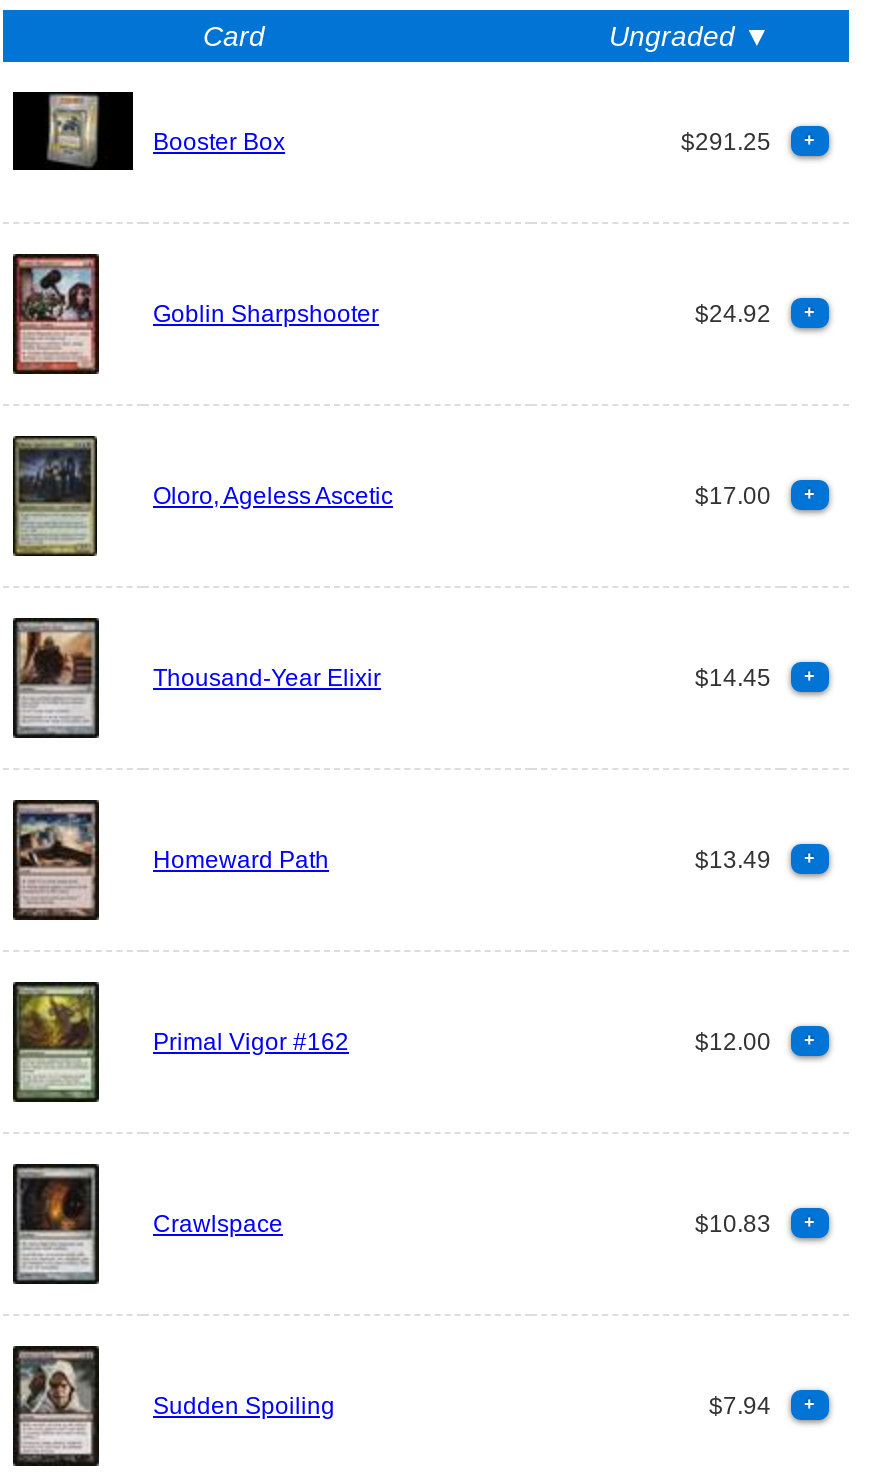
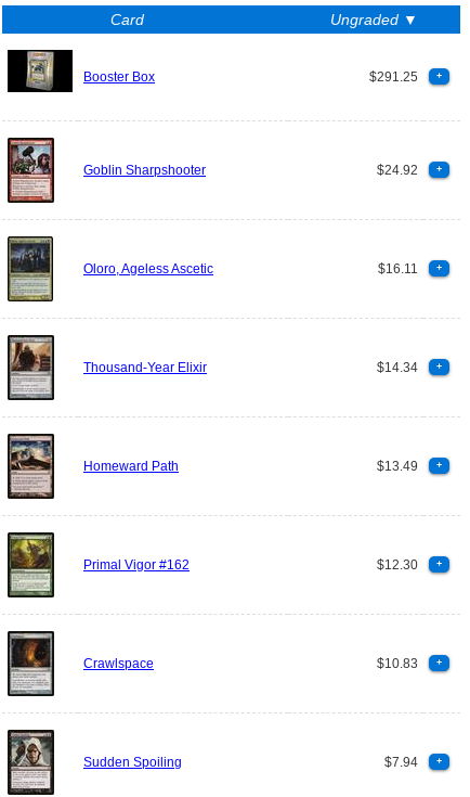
- $17.00
+ $16.11

- $14.45
+ $14.34

- $12.00
+ $12.30
